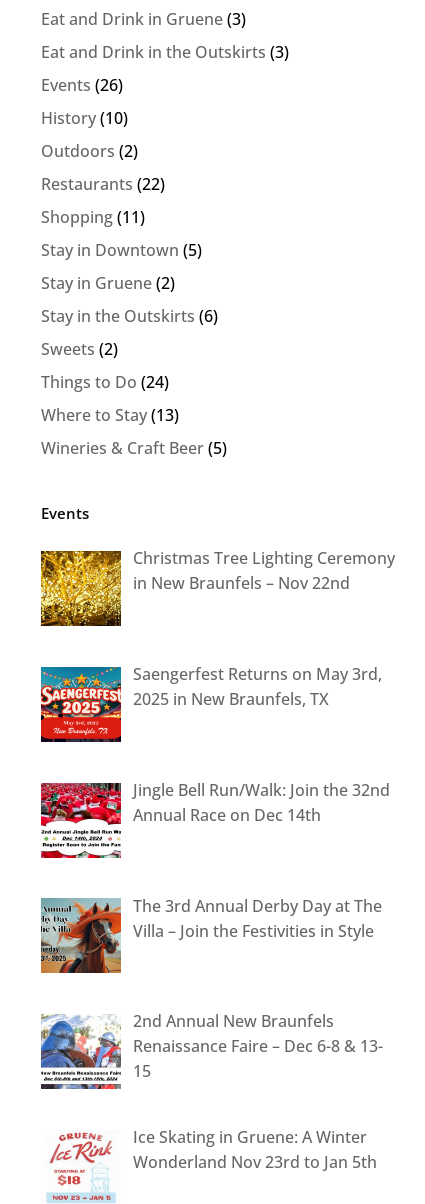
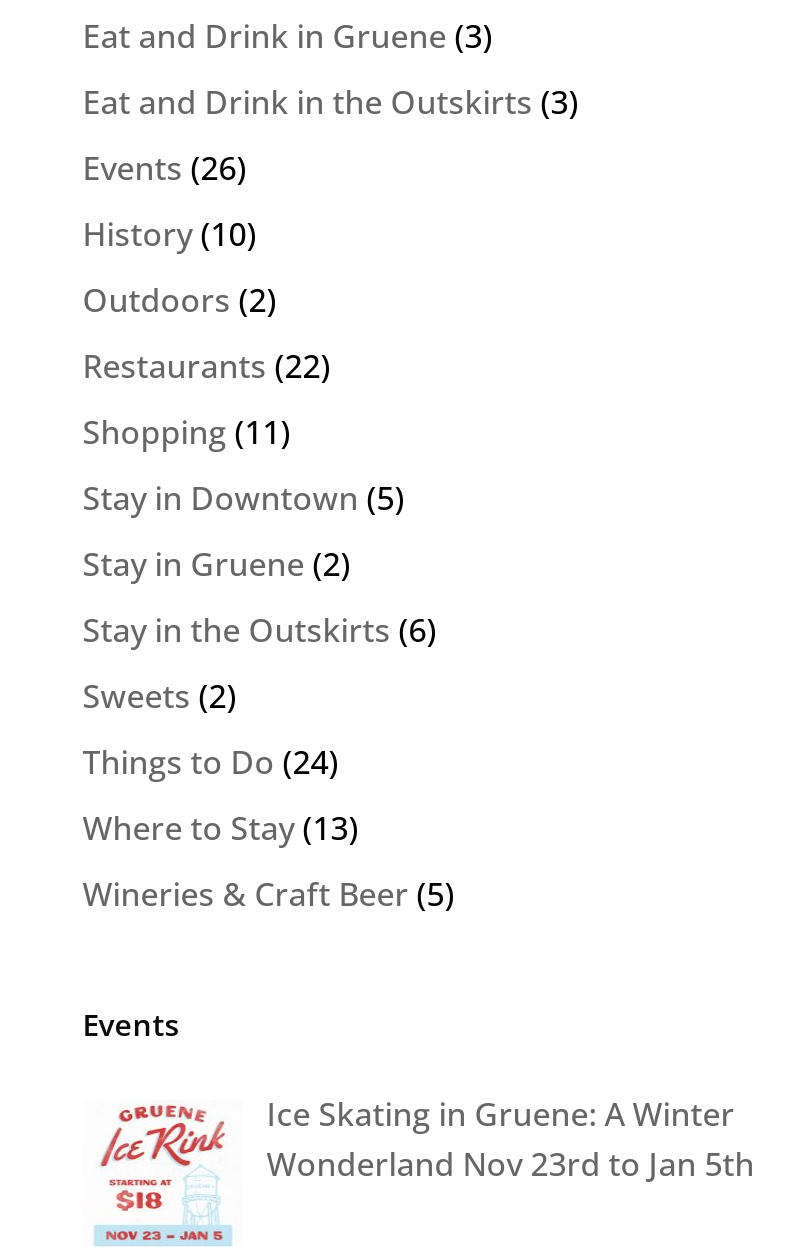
- [image]
- Christmas Tree Lighting Ceremony
- in New Braunfels – Nov 22nd

- [image]
- Saengerfest Returns on May 3rd,
- 2025 in New Braunfels, TX

- [image]
- Jingle Bell Run/Walk: Join the 32nd
- Annual Race on Dec 14th

- [image]
- The 3rd Annual Derby Day at The
- Villa – Join the Festivities in Style

- [image]
- 2nd Annual New Braunfels
- Renaissance Faire – Dec 6-8 & 13-
- 15
